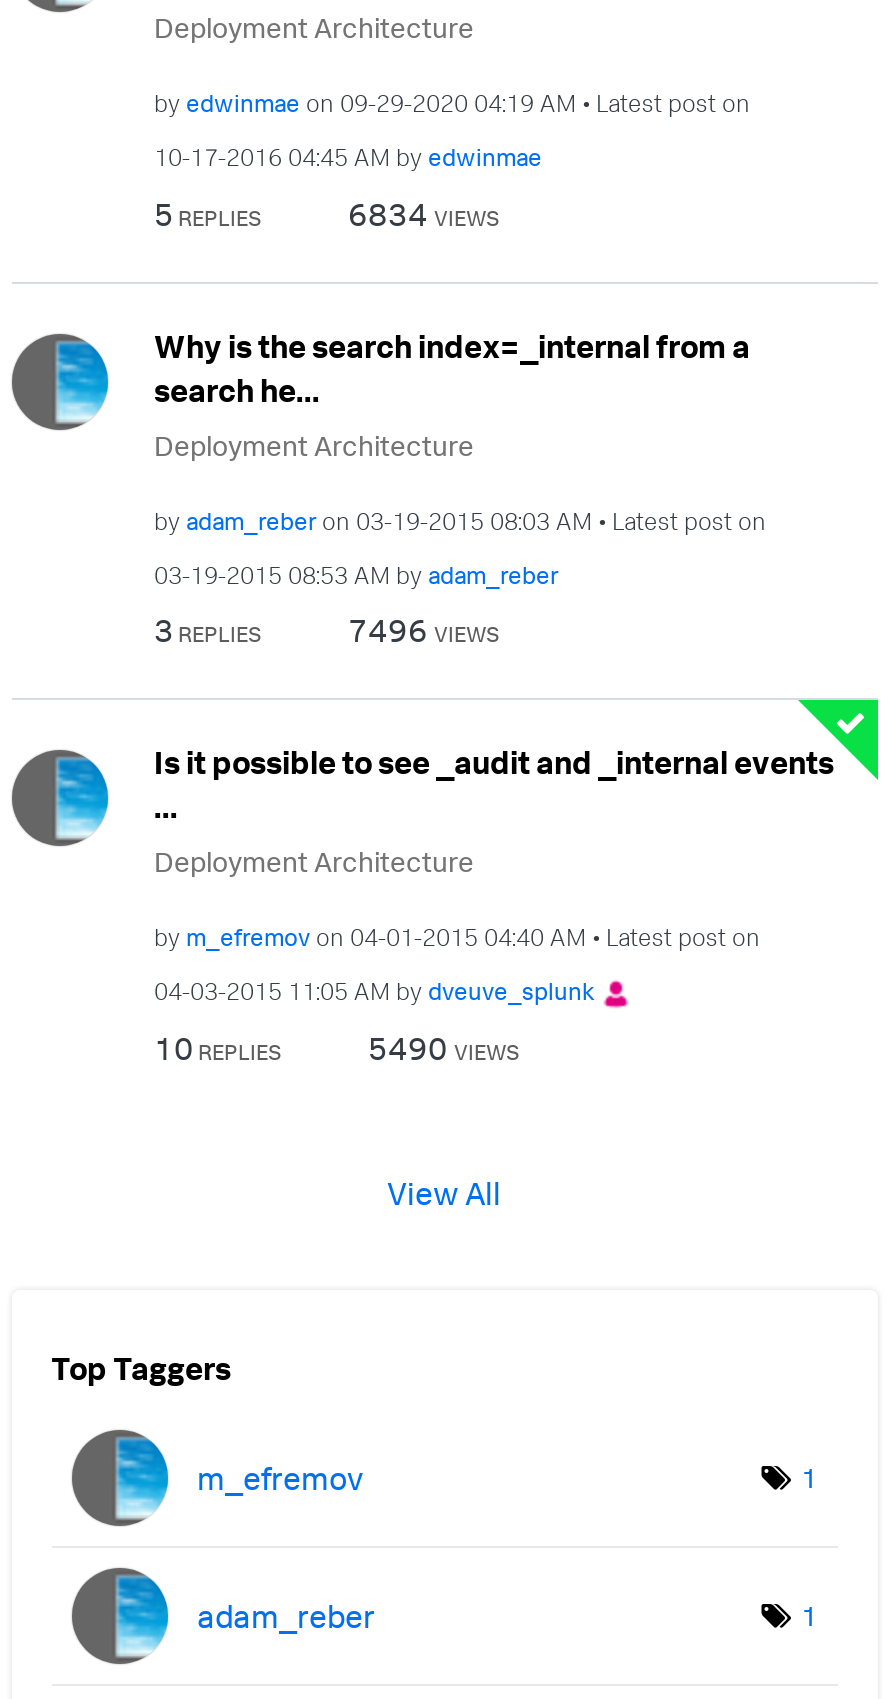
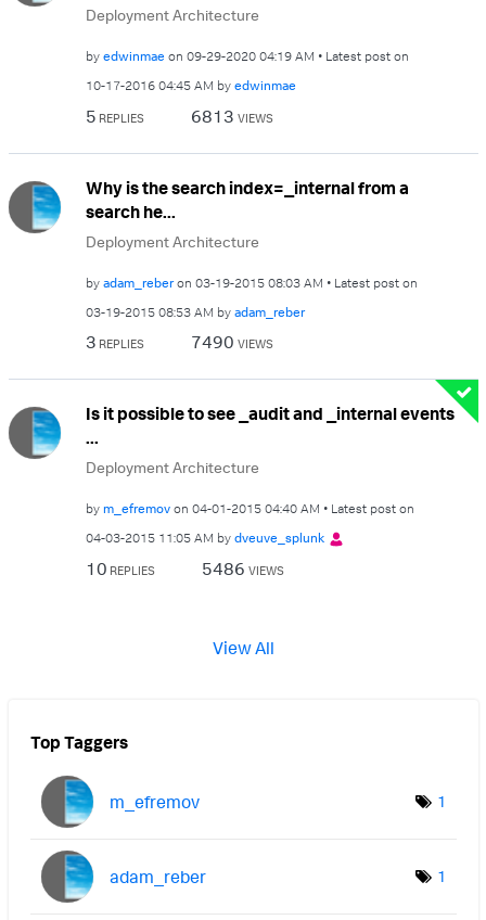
- 6834 VIEWS
+ 6813 VIEWS

- 7496 VIEWS
+ 7490 VIEWS

- 5490 VIEWS
+ 5486 VIEWS
